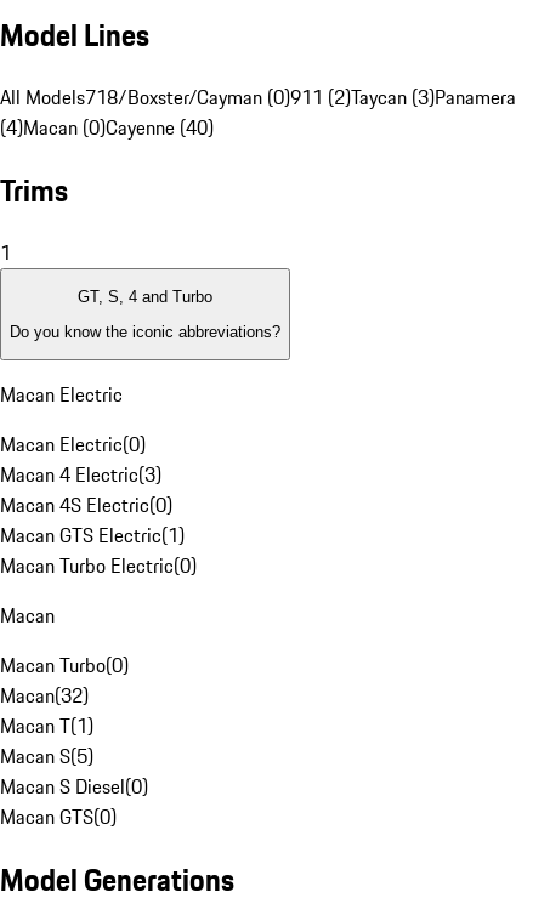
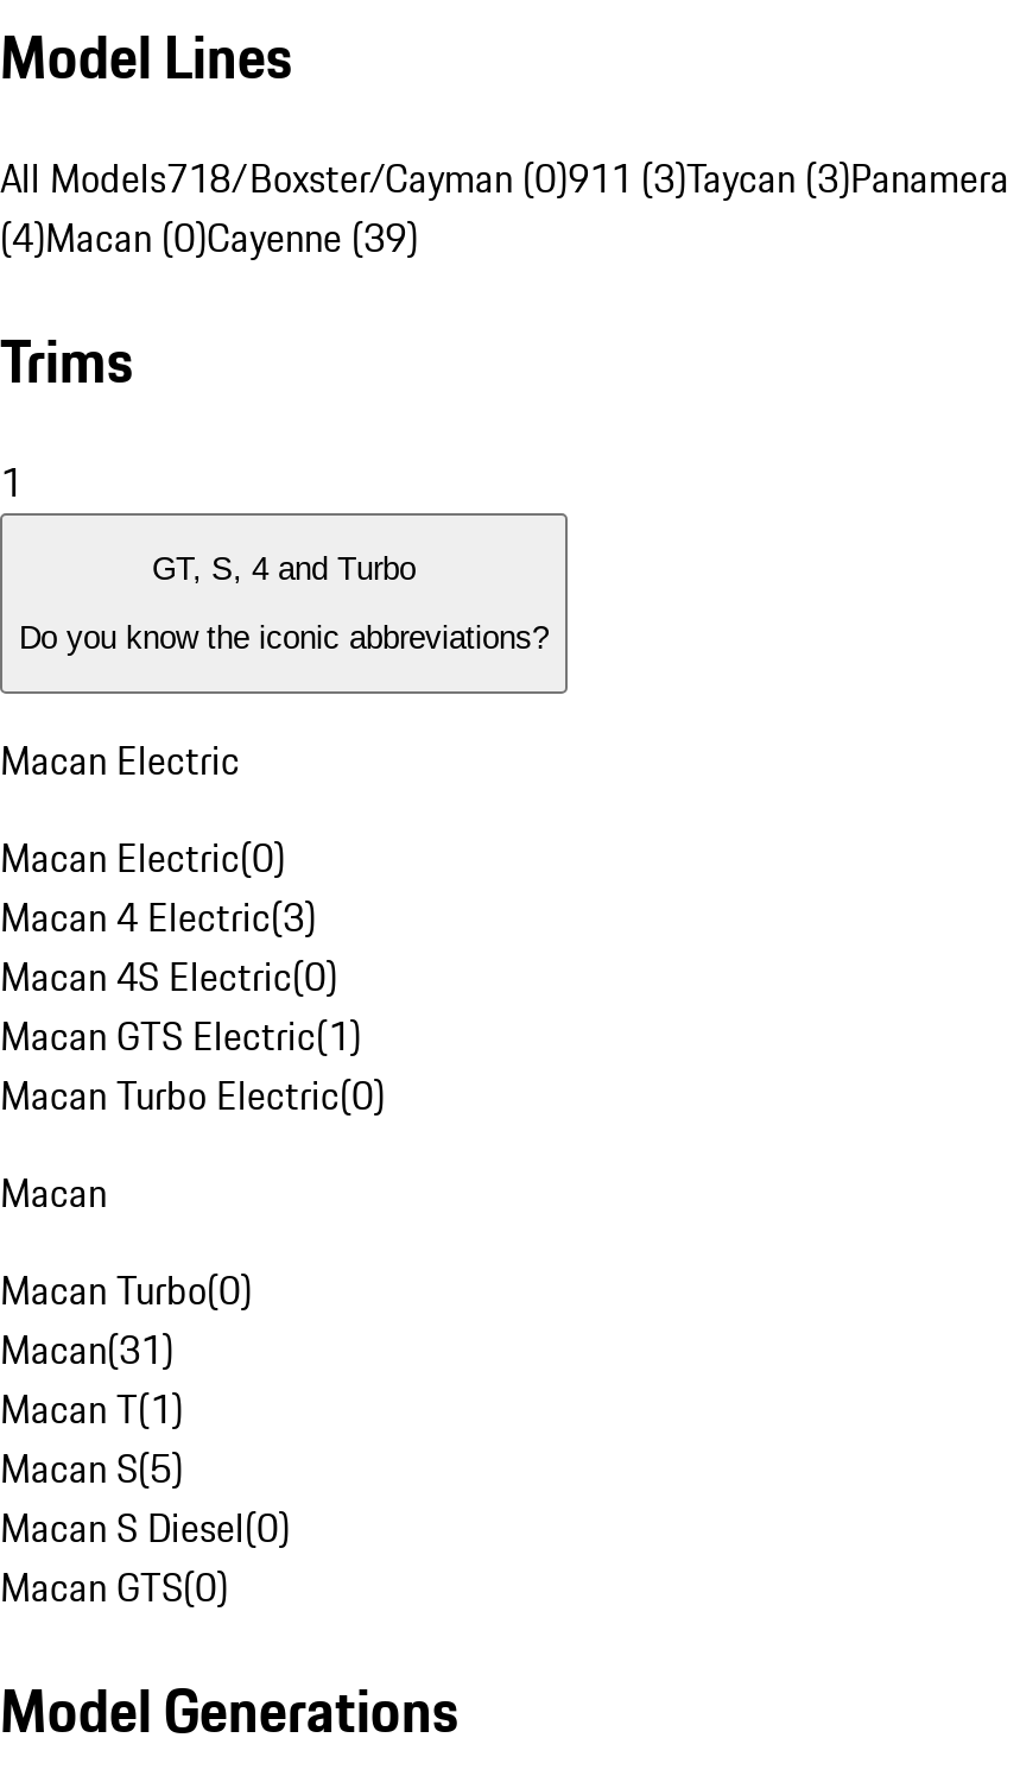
- All Models718/Boxster/Cayman (0)911 (2)Taycan (3)Panamera
+ All Models718/Boxster/Cayman (0)911 (3)Taycan (3)Panamera

- (4)Macan (0)Cayenne (40)
+ (4)Macan (0)Cayenne (39)

- Macan(32)
+ Macan(31)
